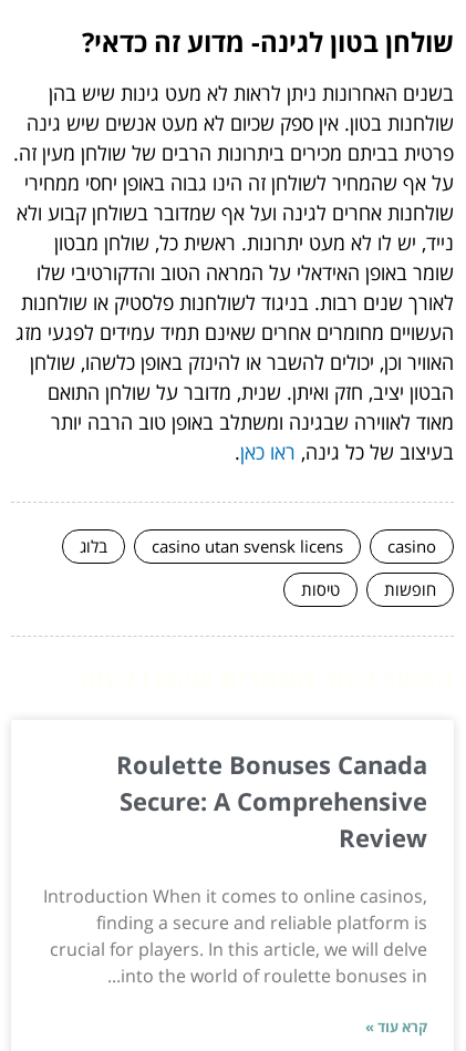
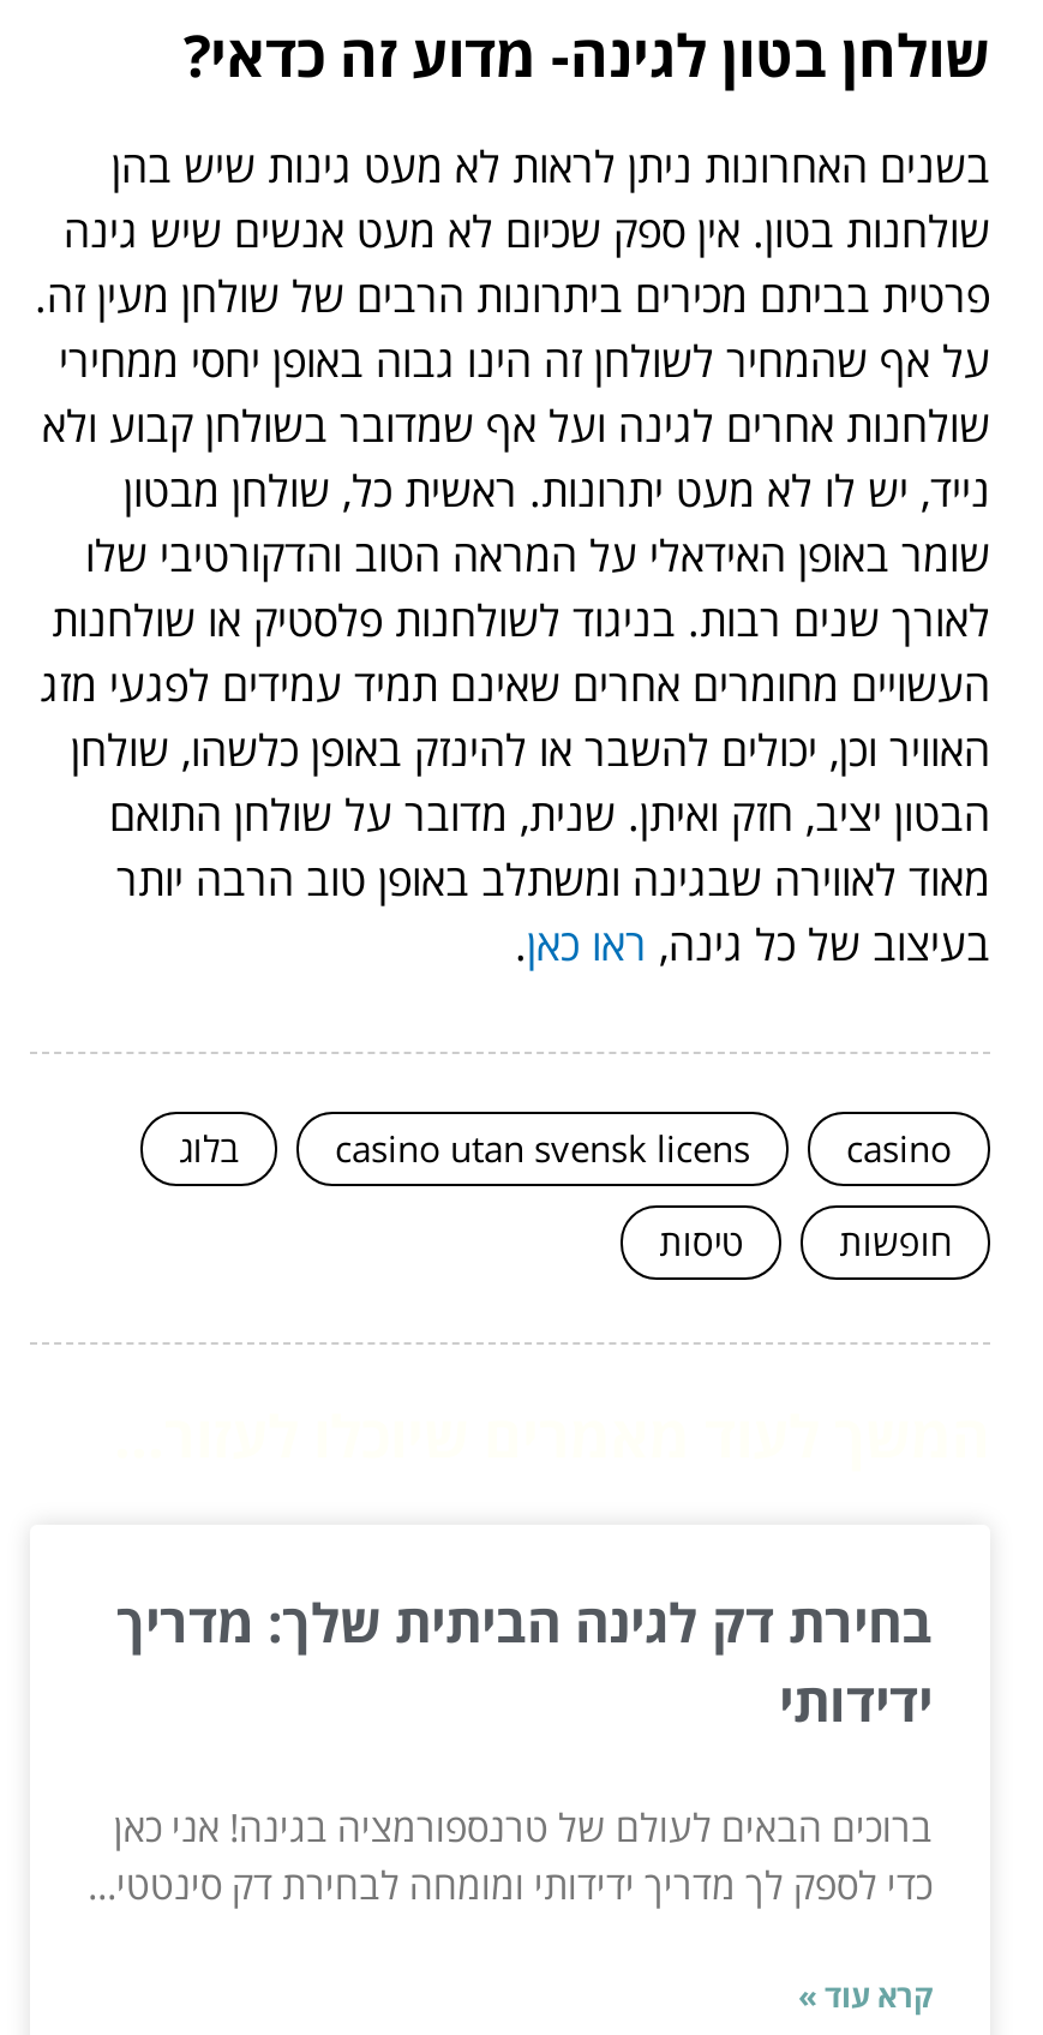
- Roulette Bonuses Canada
- Secure: A Comprehensive
- Review
+ בחירת דק לגינה הביתית שלך: מדריך
+ ידידותי

- Introduction When it comes to online casinos,
- finding a secure and reliable platform is
- crucial for players. In this article, we will delve
- into the world of roulette bonuses in...
+ ברוכים הבאים לעולם של טרנספורמציה בגינה! אני כאן
+ כדי לספק לך מדריך ידידותי ומומחה לבחירת דק סינטטי...
